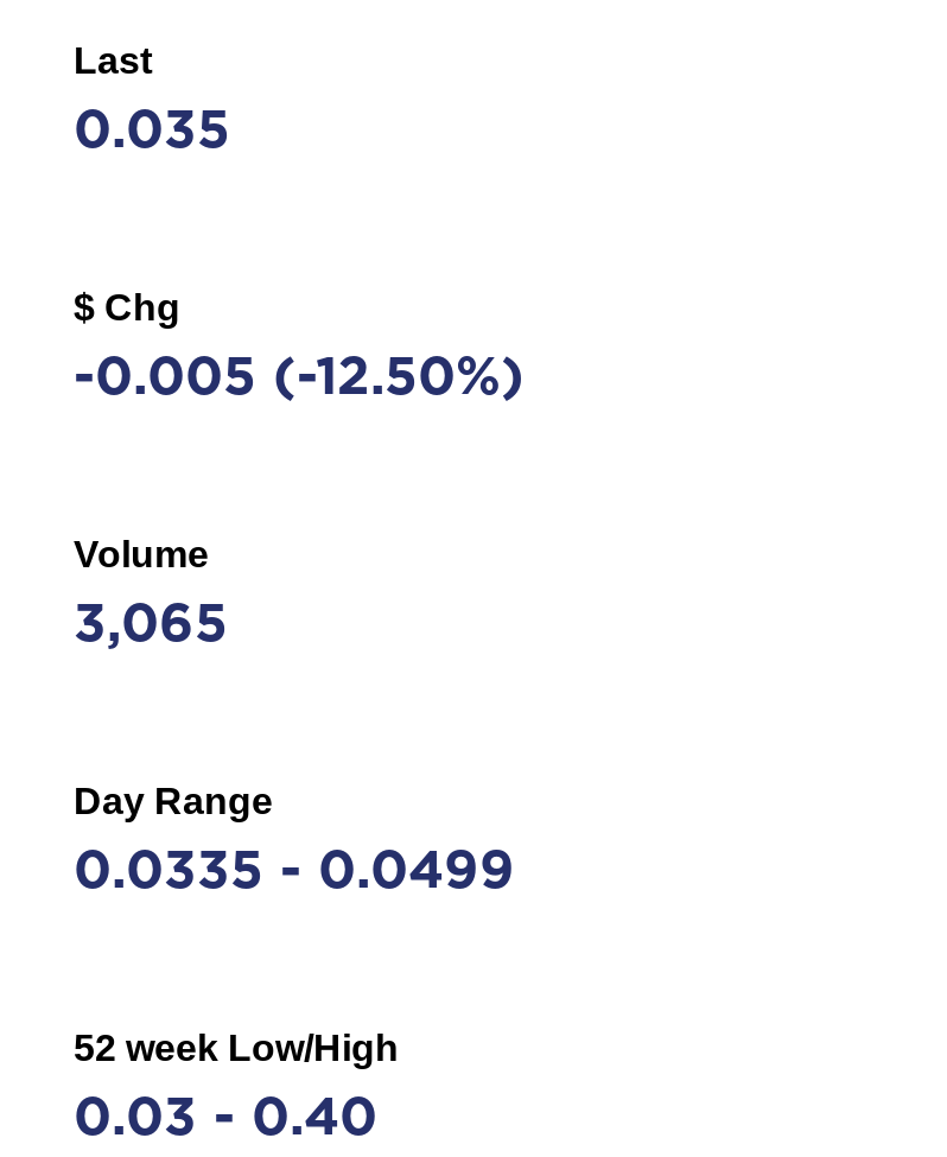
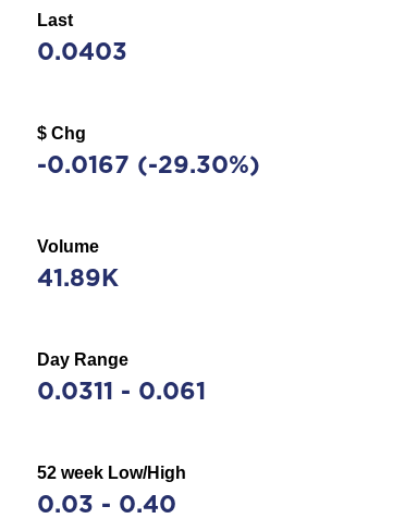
- 0.035
+ 0.0403

- -0.005 (-12.50%)
+ -0.0167 (-29.30%)

- 3,065
+ 41.89K

- 0.0335 - 0.0499
+ 0.0311 - 0.061
